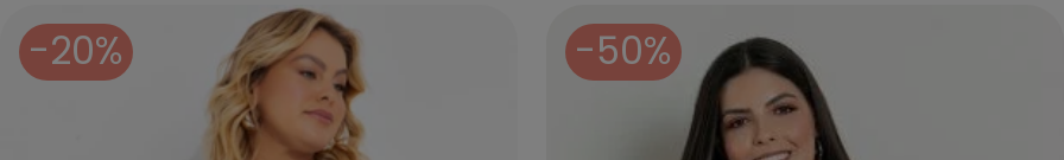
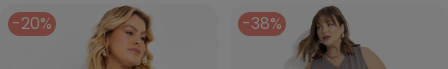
- -50%
+ -38%
